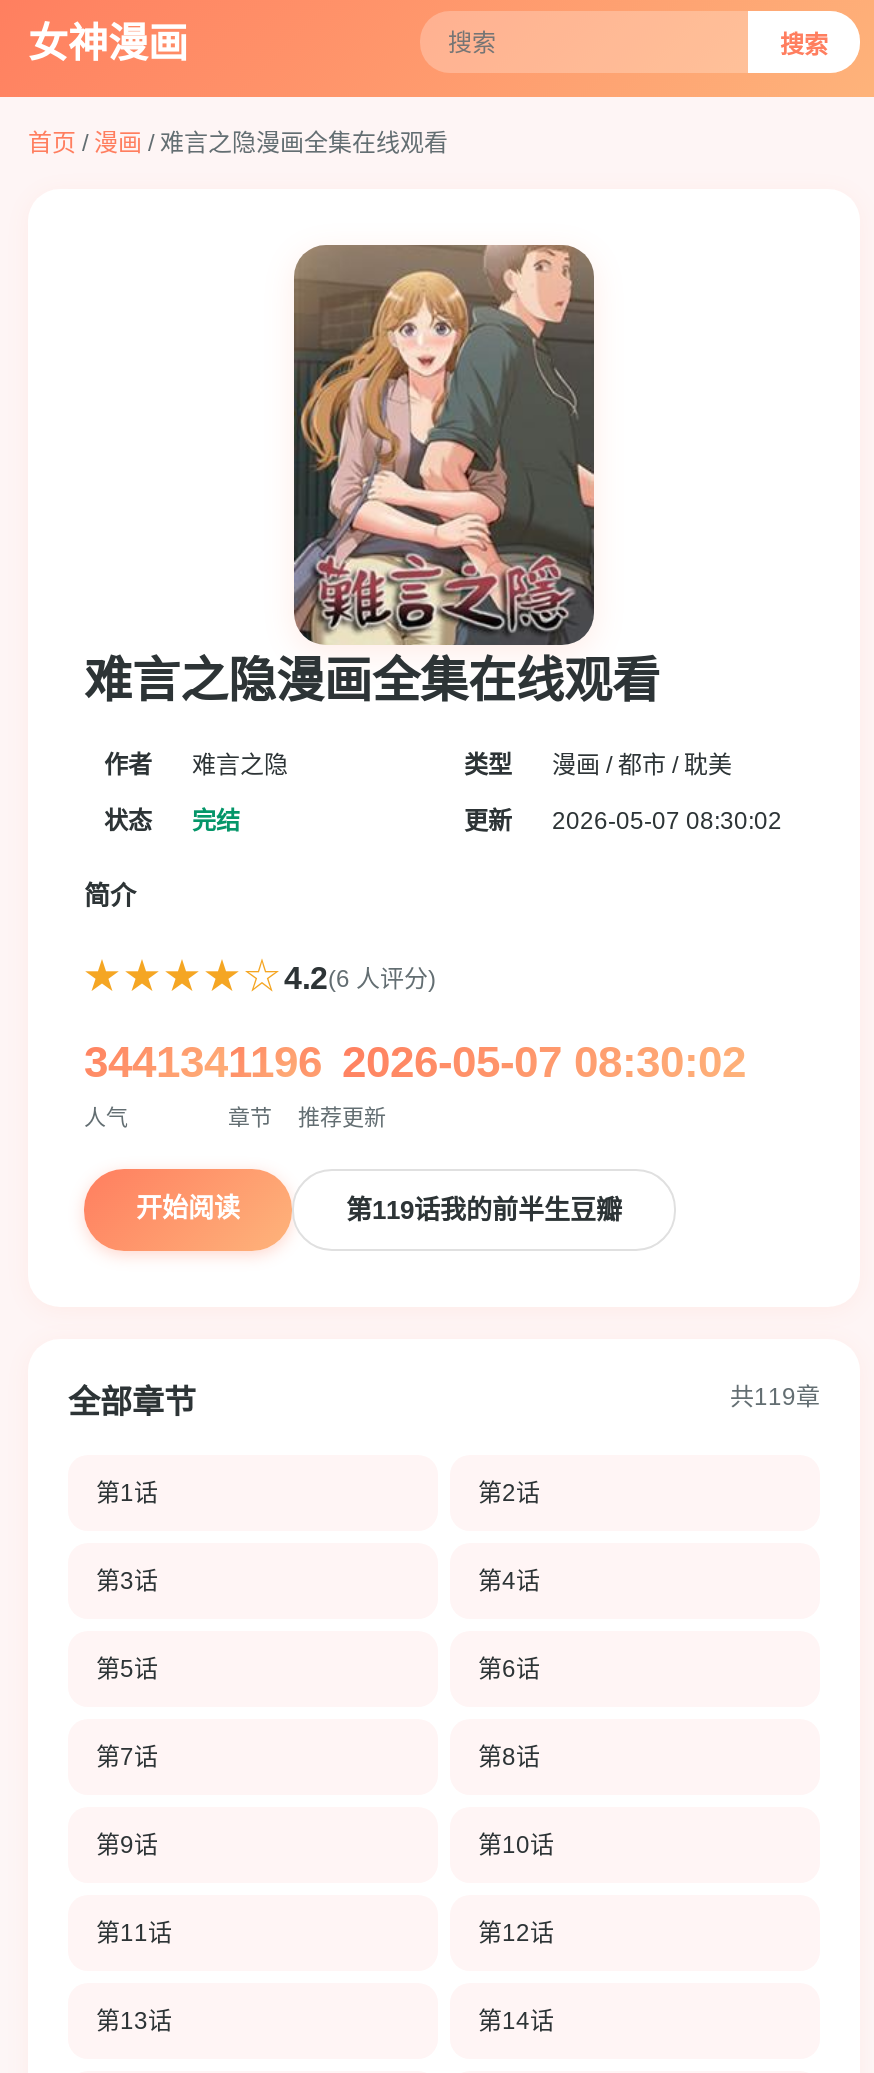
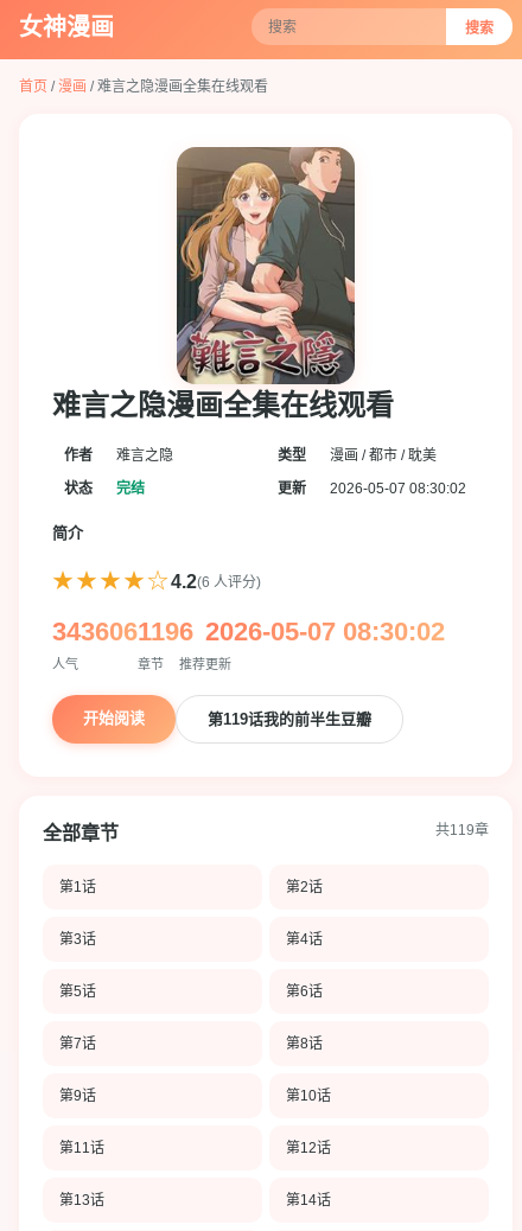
- 344134
+ 343606
